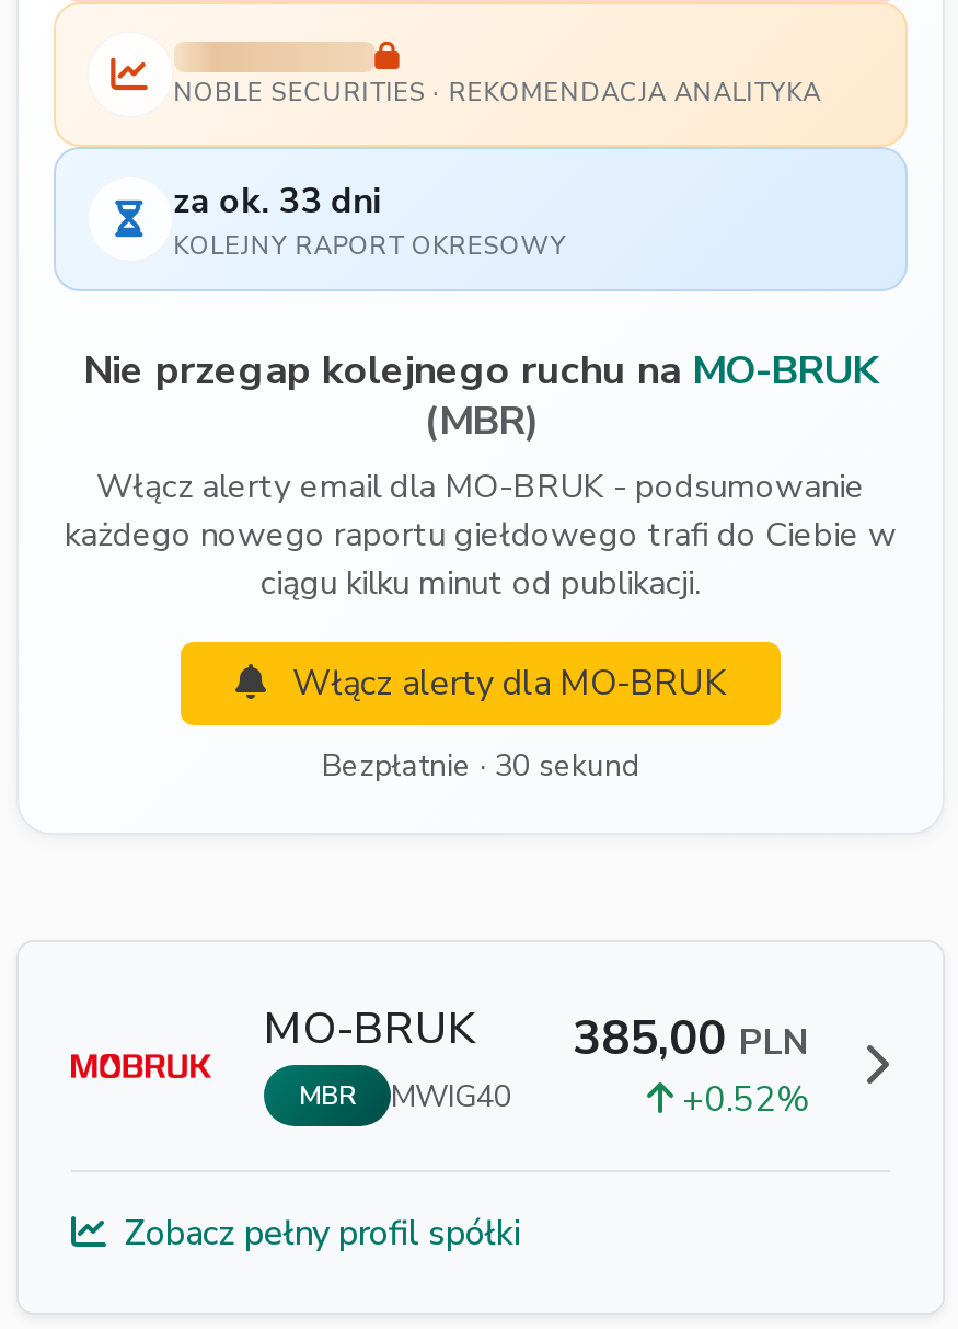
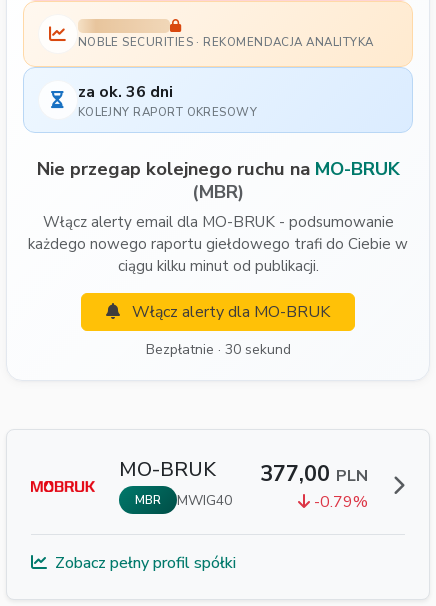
- za ok. 33 dni
+ za ok. 36 dni

- MO-BRUK 385,00 PLN
+ MO-BRUK 377,00 PLN

- +0.52%
+ -0.79%
